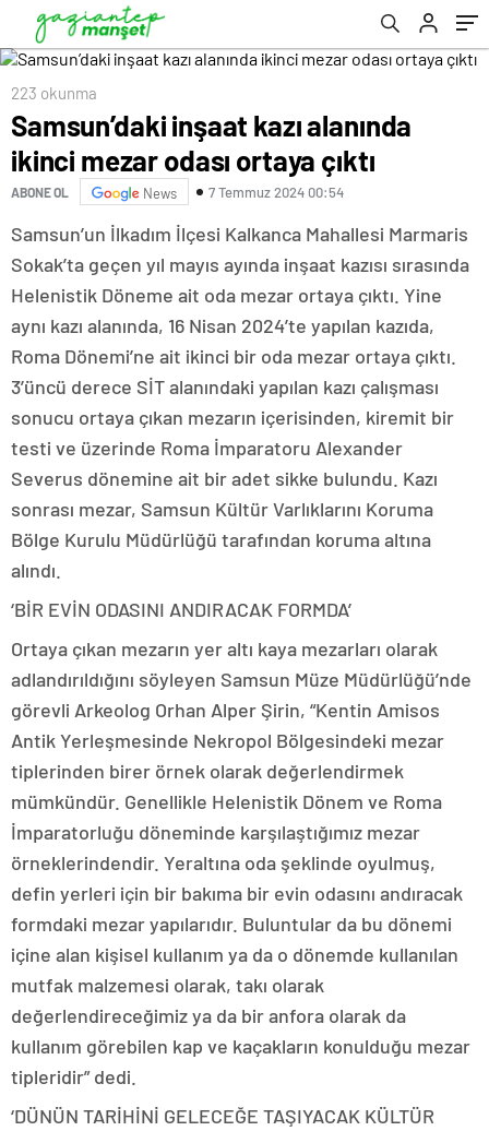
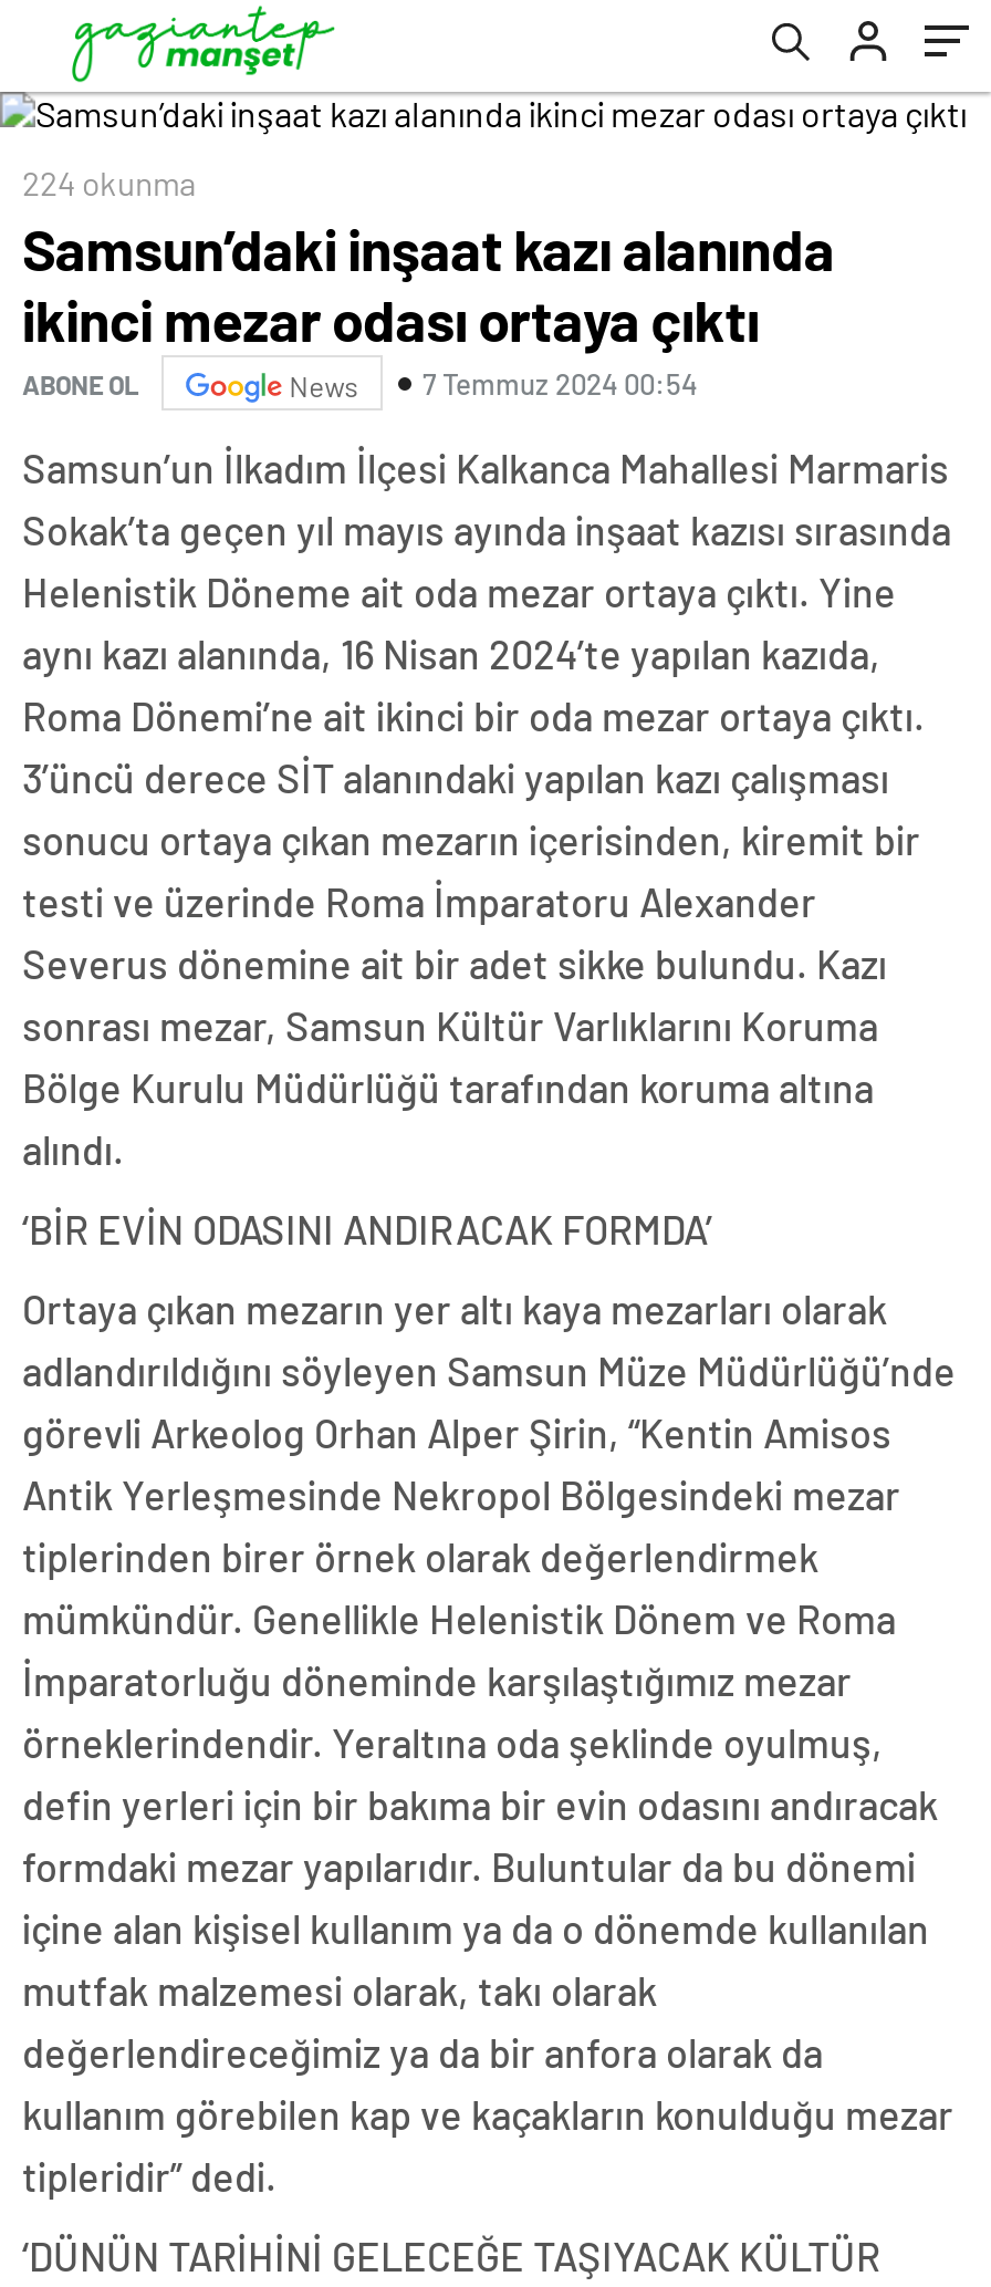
- 223 okunma
+ 224 okunma
